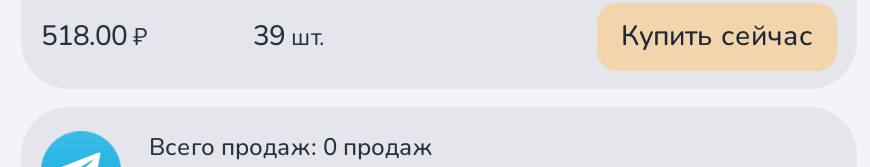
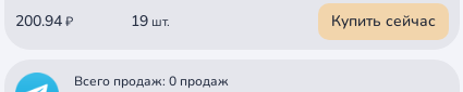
- 518.00 ₽
- 39 шт.
+ 200.94 ₽
+ 19 шт.
